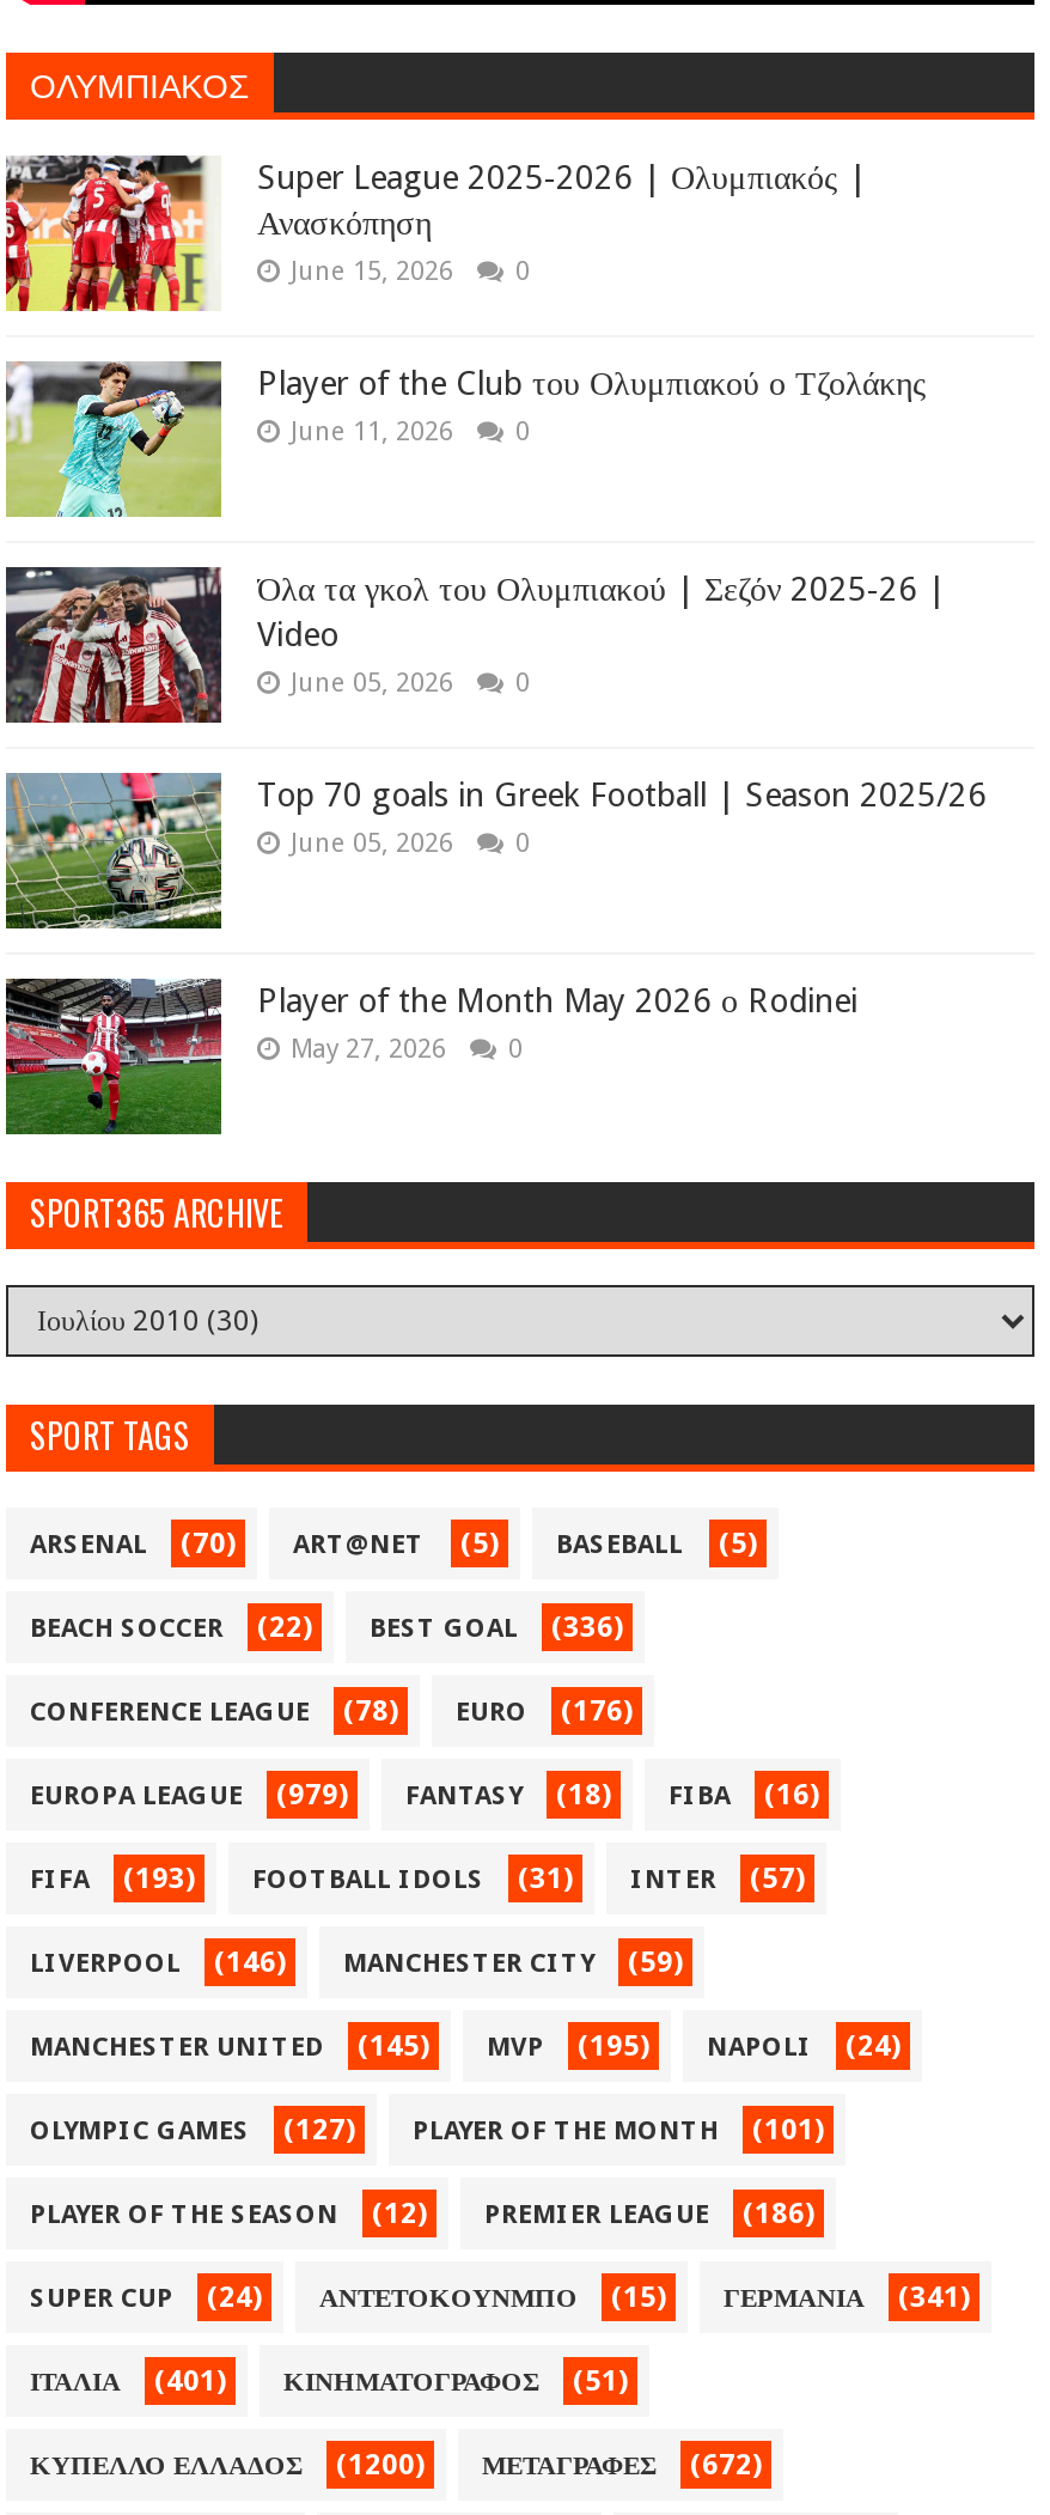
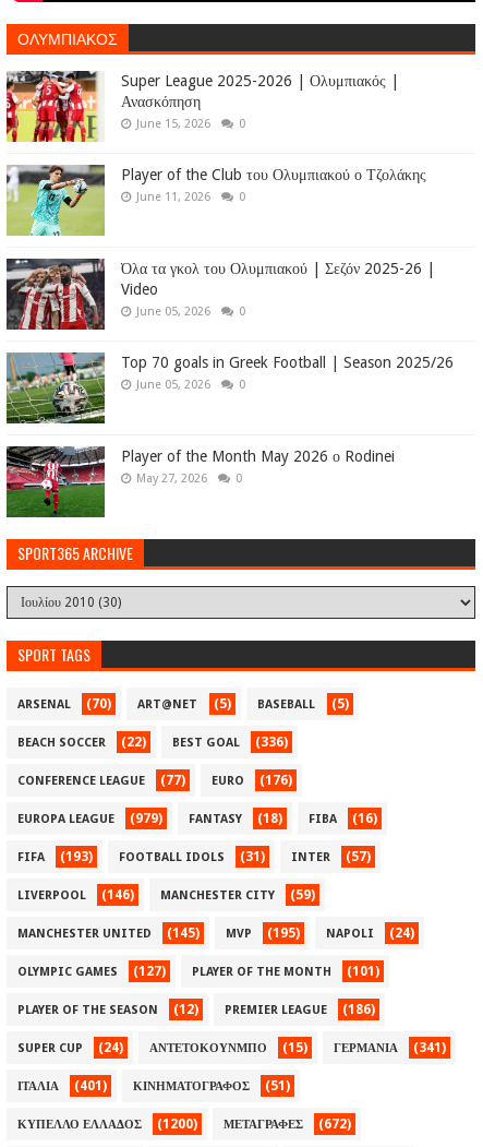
- CONFERENCE LEAGUE (78) EURO (176)
+ CONFERENCE LEAGUE (77) EURO (176)
